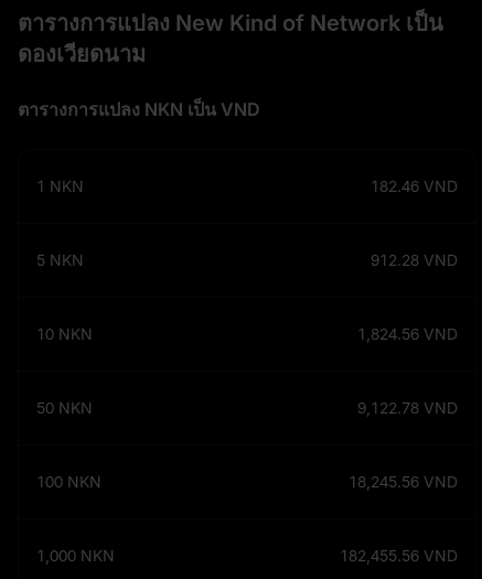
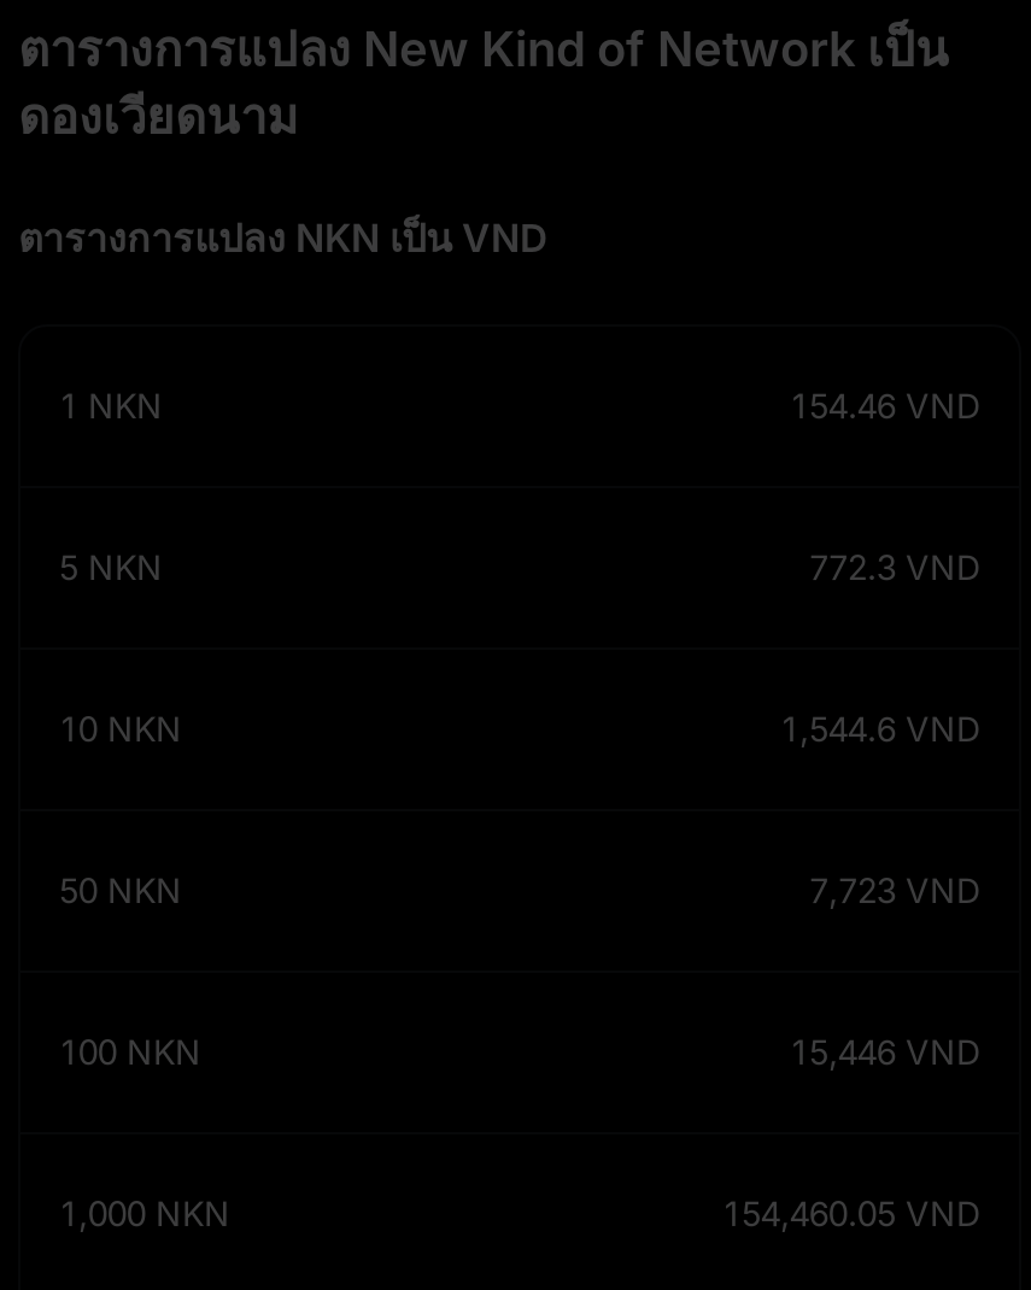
- 182.46 VND
+ 154.46 VND

- 912.28 VND
+ 772.3 VND

- 1,824.56 VND
+ 1,544.6 VND

- 9,122.78 VND
+ 7,723 VND

- 18,245.56 VND
+ 15,446 VND

- 182,455.56 VND
+ 154,460.05 VND
